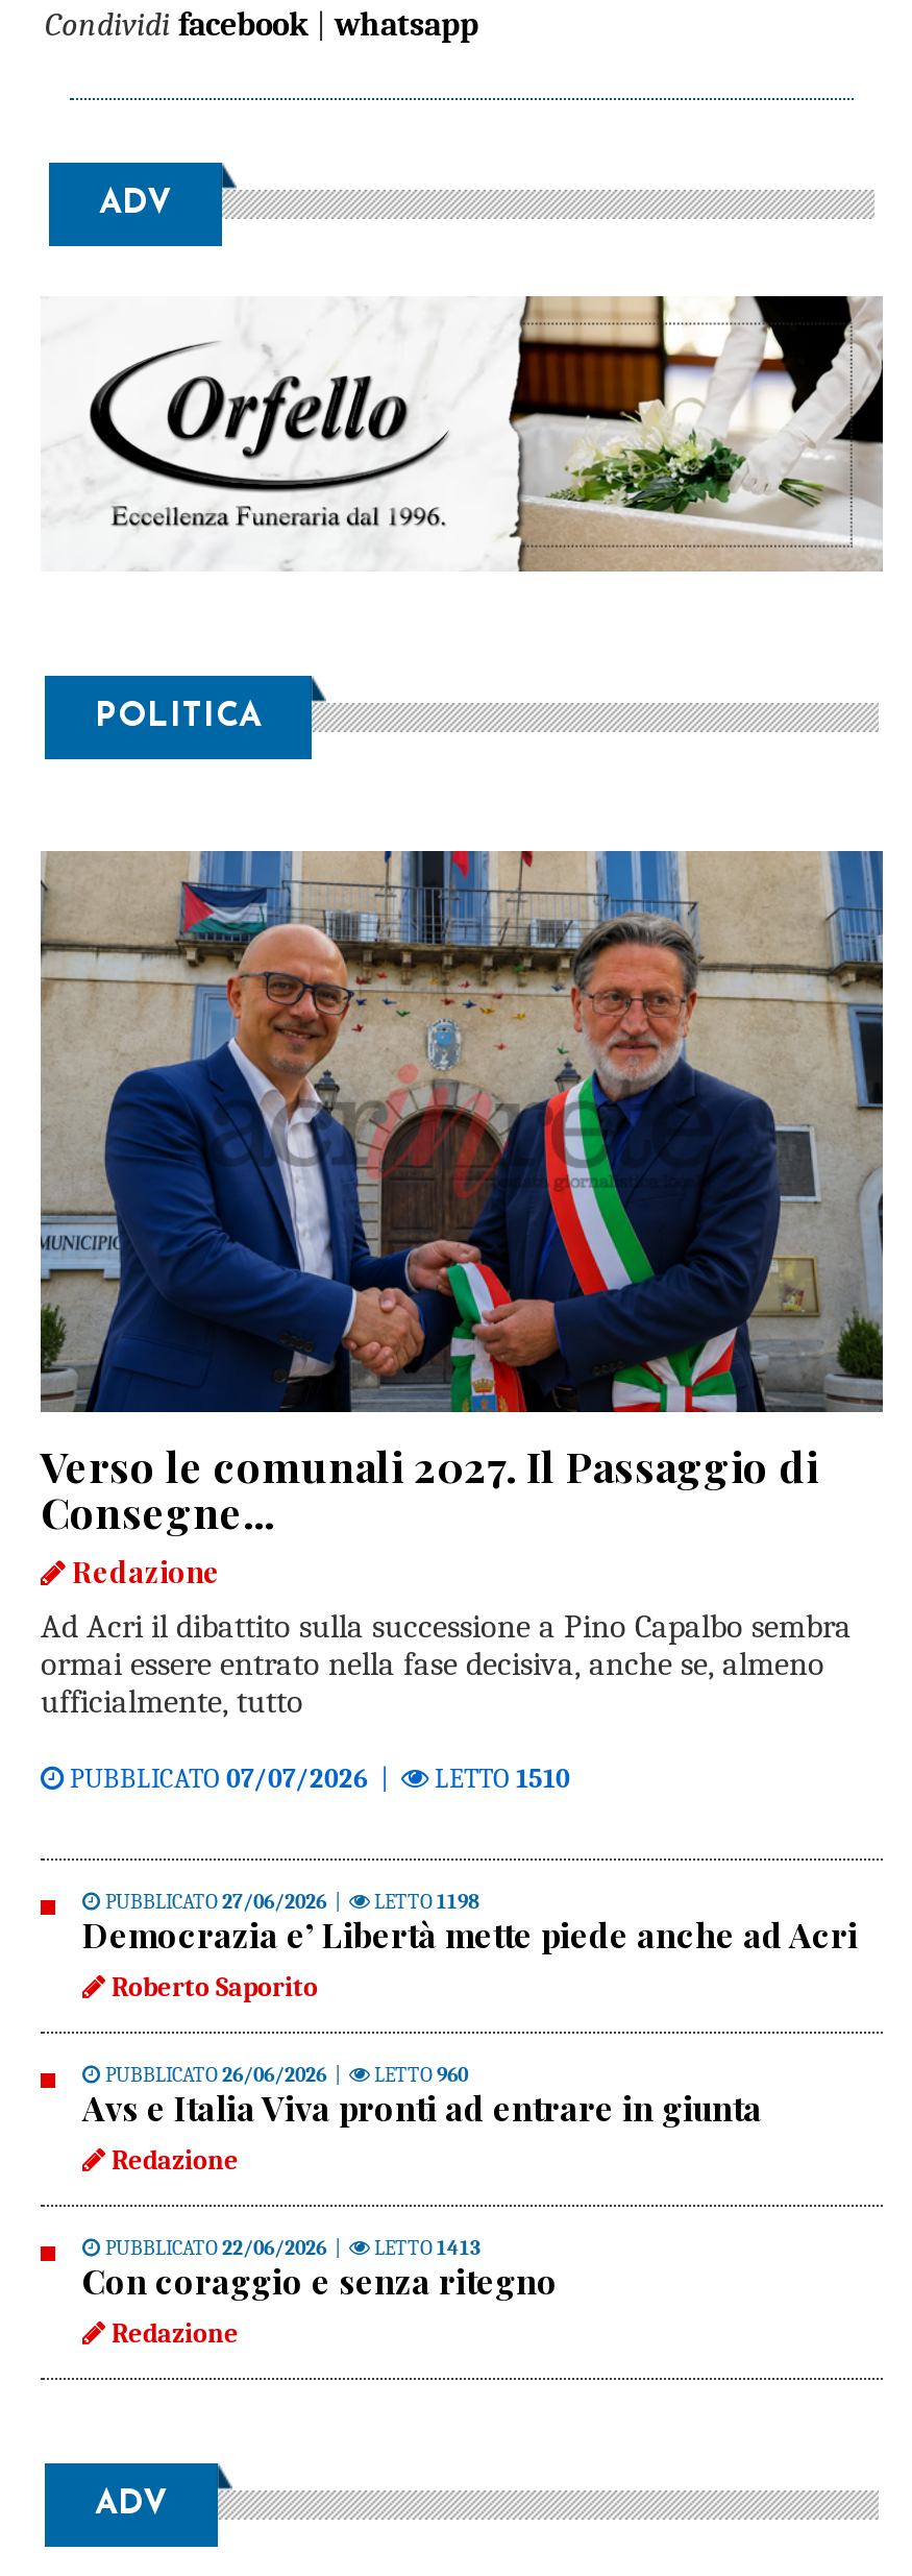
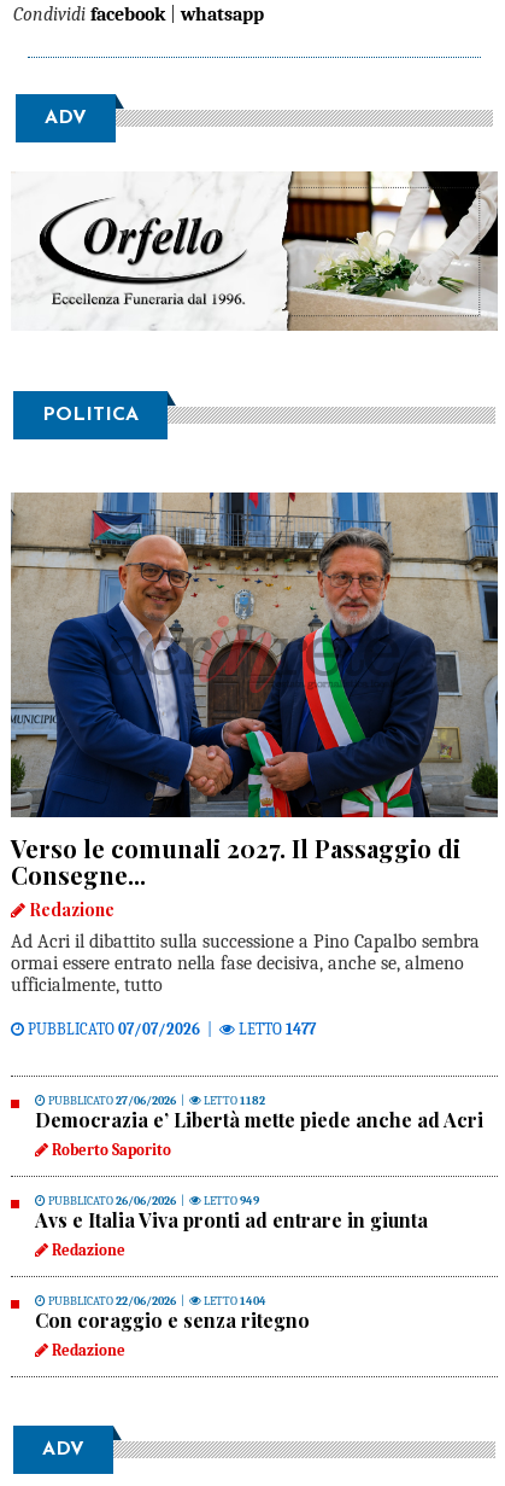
- LETTO 1510
+ LETTO 1477

- LETTO1198
+ LETTO1182

- LETTO960
+ LETTO949

- LETTO1413
+ LETTO1404
